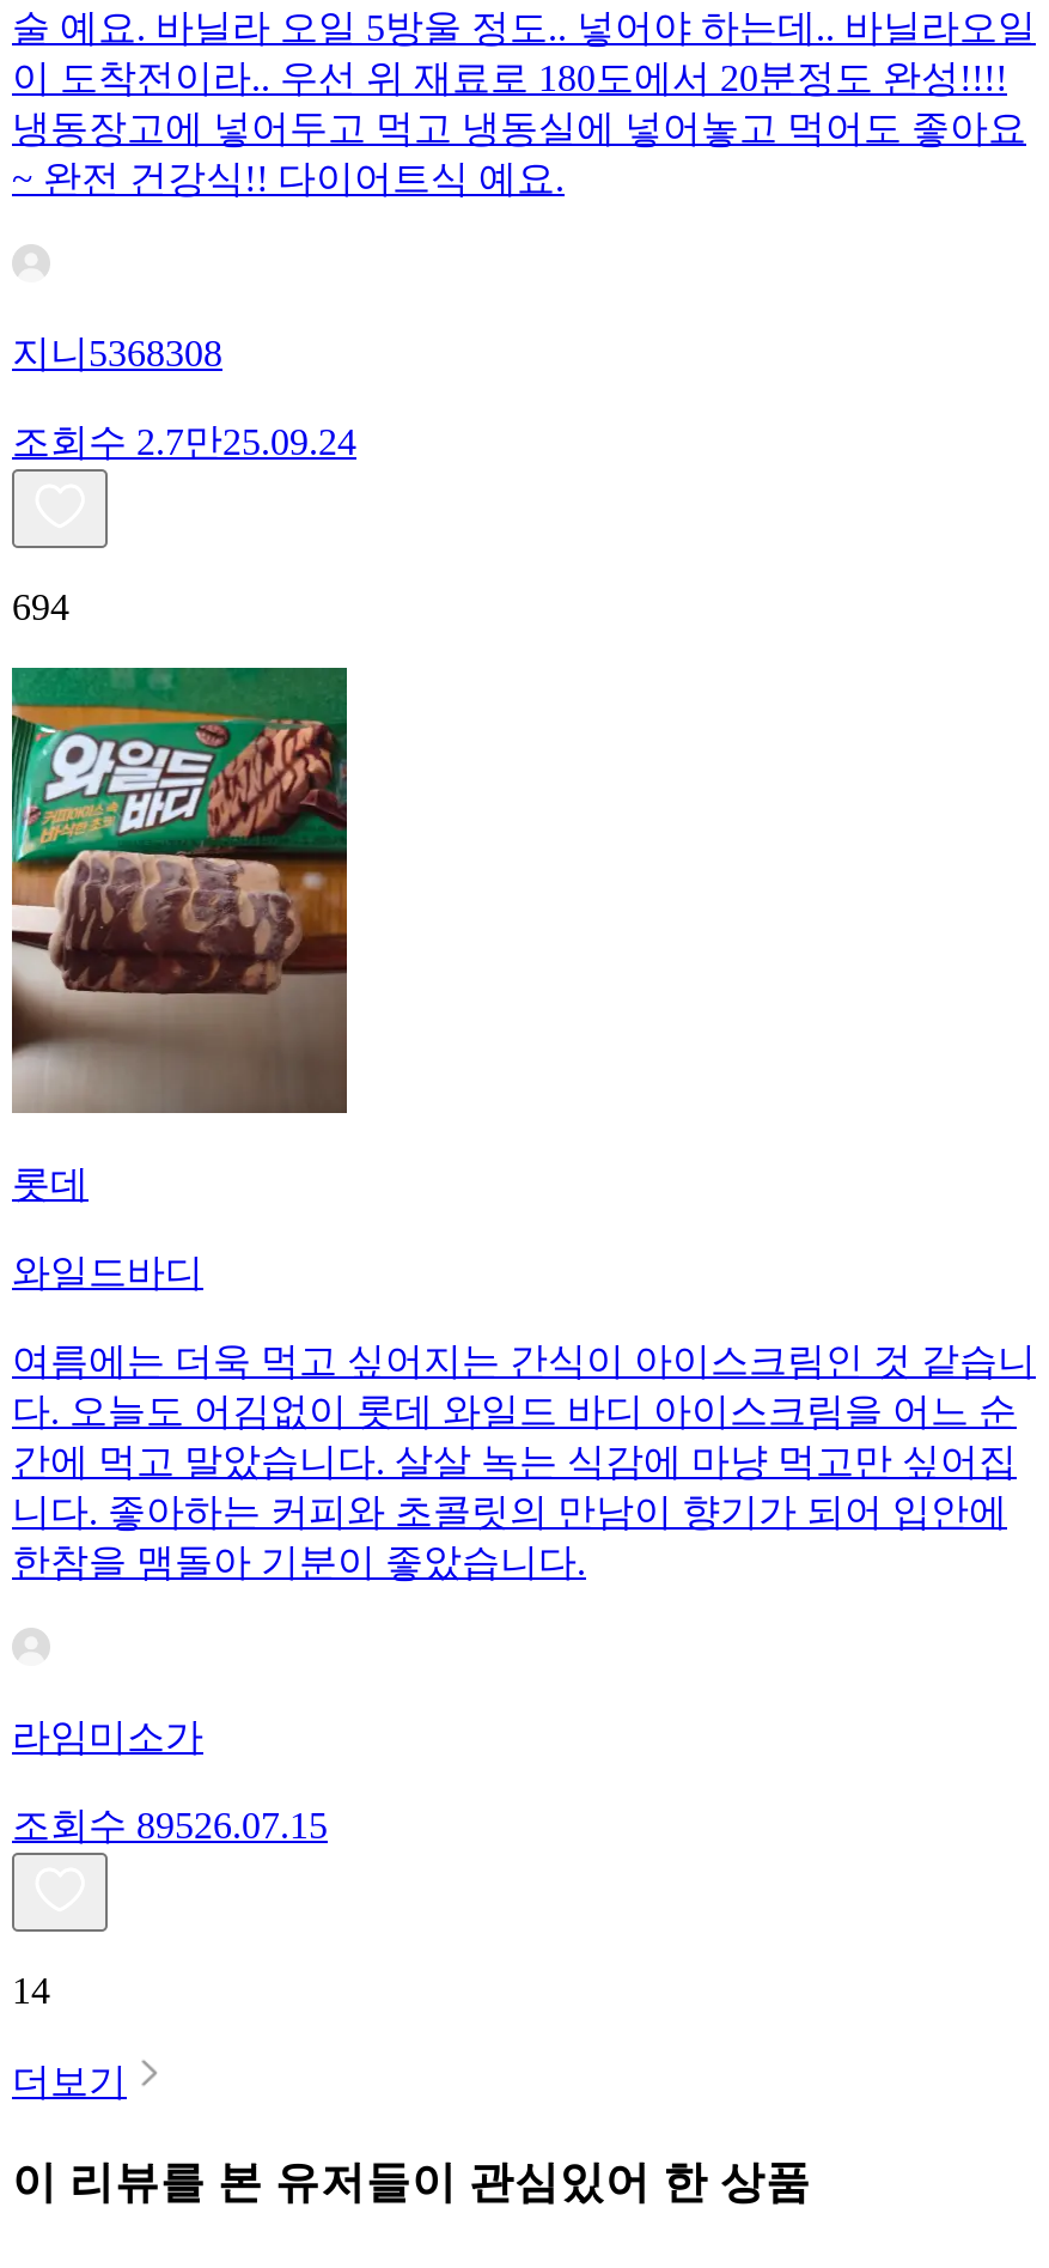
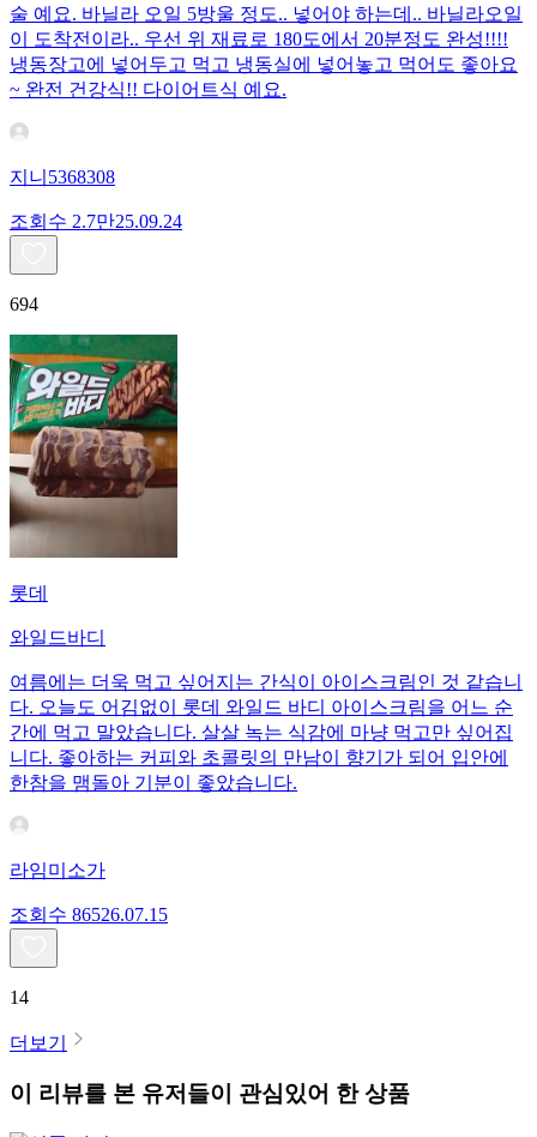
- 조회수 89526.07.15
+ 조회수 86526.07.15
